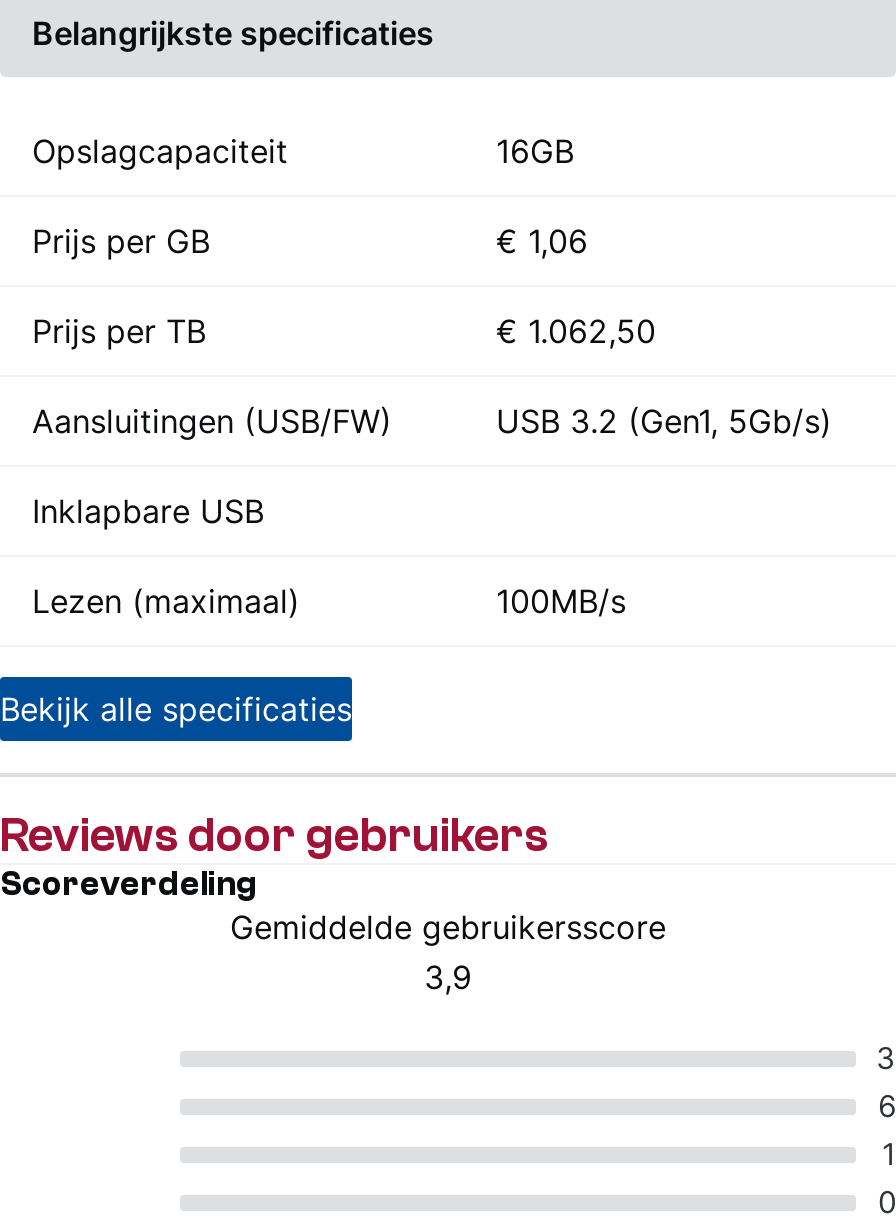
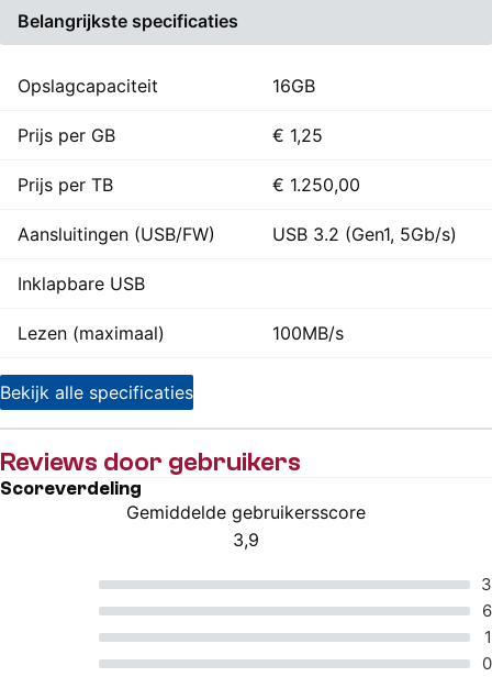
- € 1,06
+ € 1,25

- € 1.062,50
+ € 1.250,00
